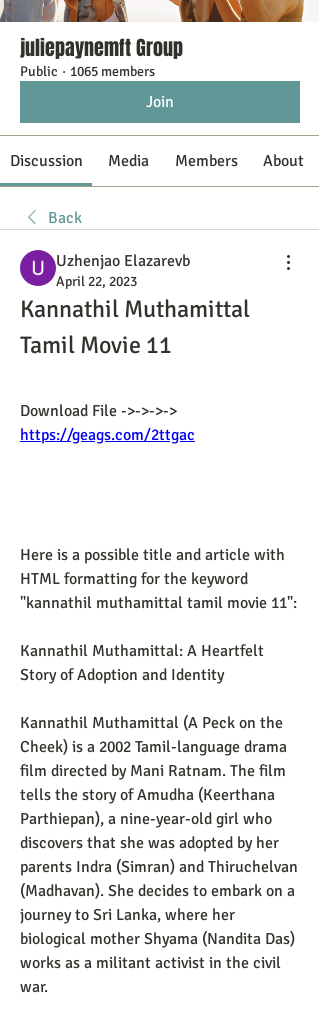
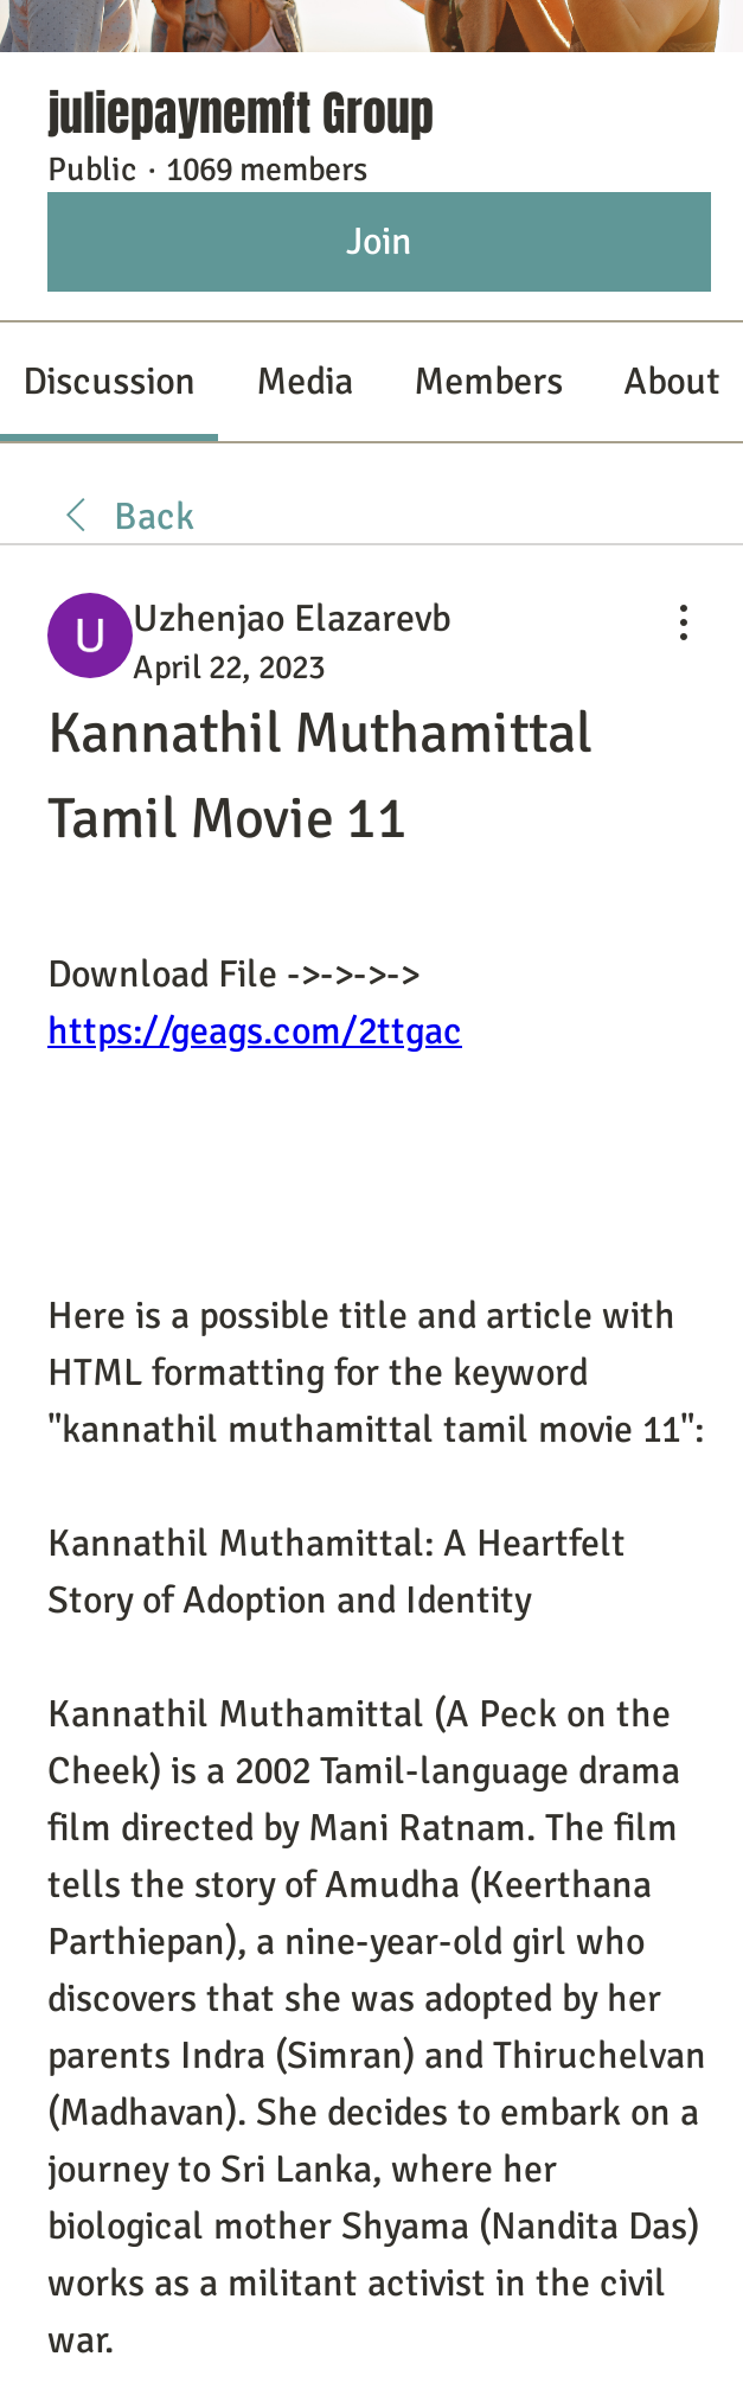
- Public · 1065 members
+ Public · 1069 members
